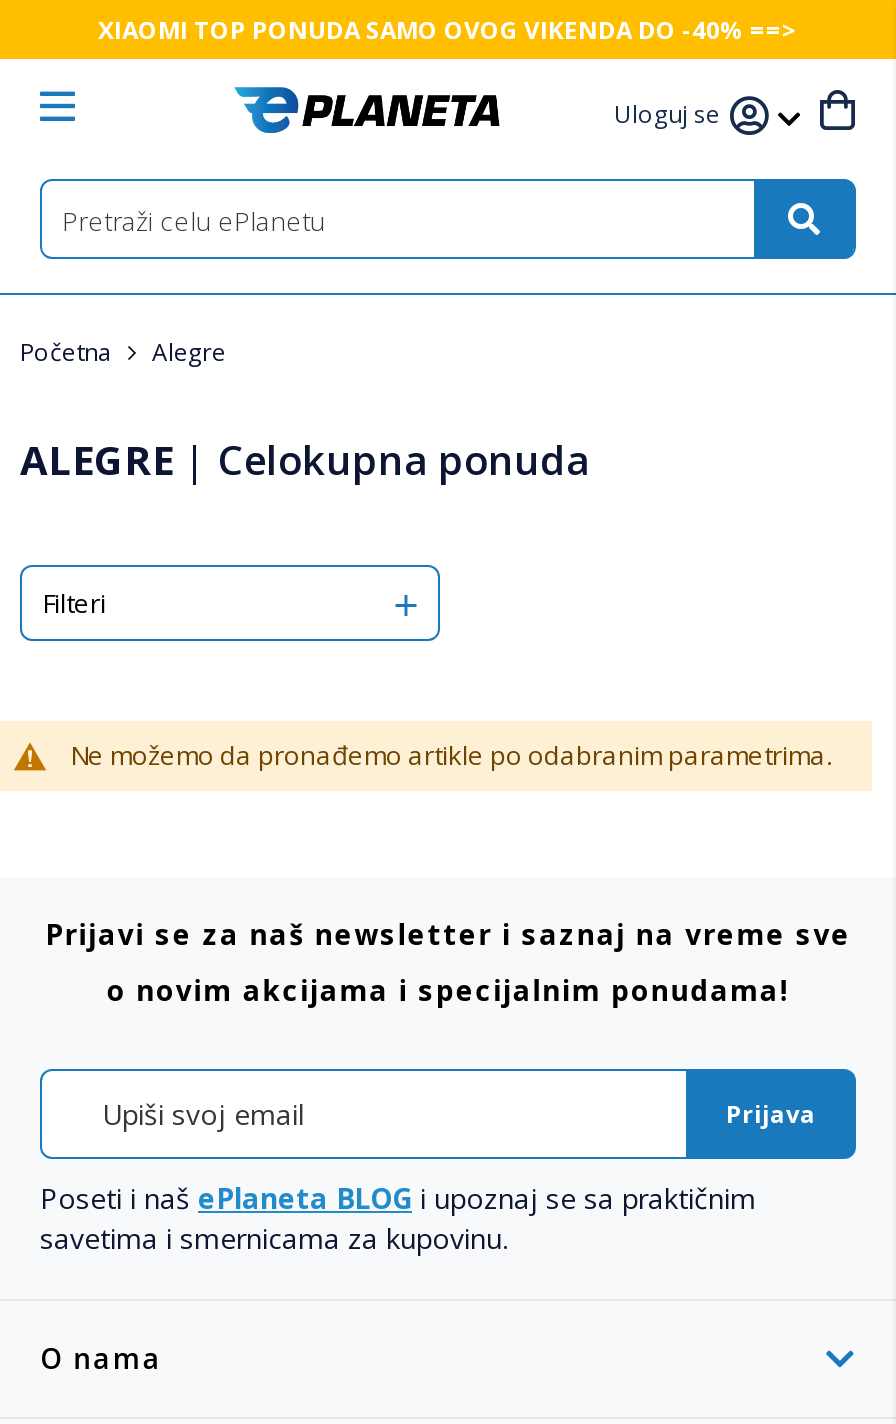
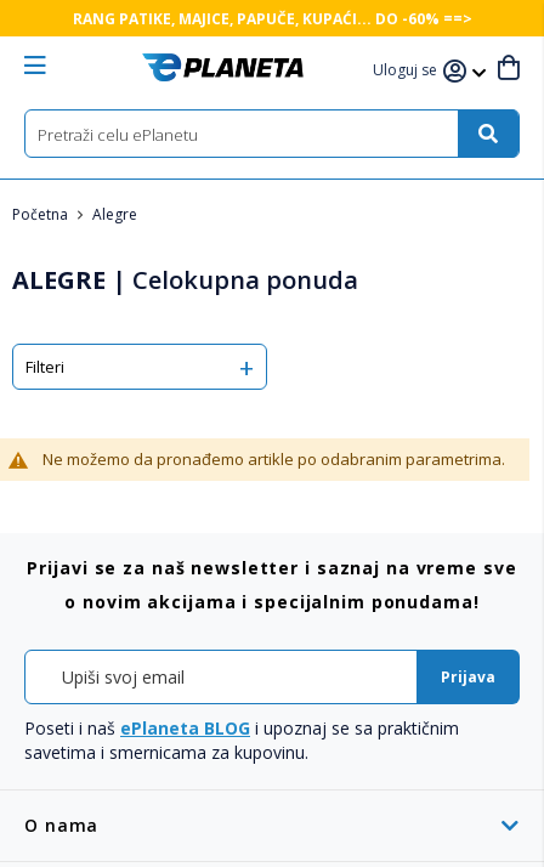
- XIAOMI TOP PONUDA SAMO OVOG VIKENDA DO -40% ==>
+ RANG PATIKE, MAJICE, PAPUČE, KUPAĆI... DO -60% ==>
